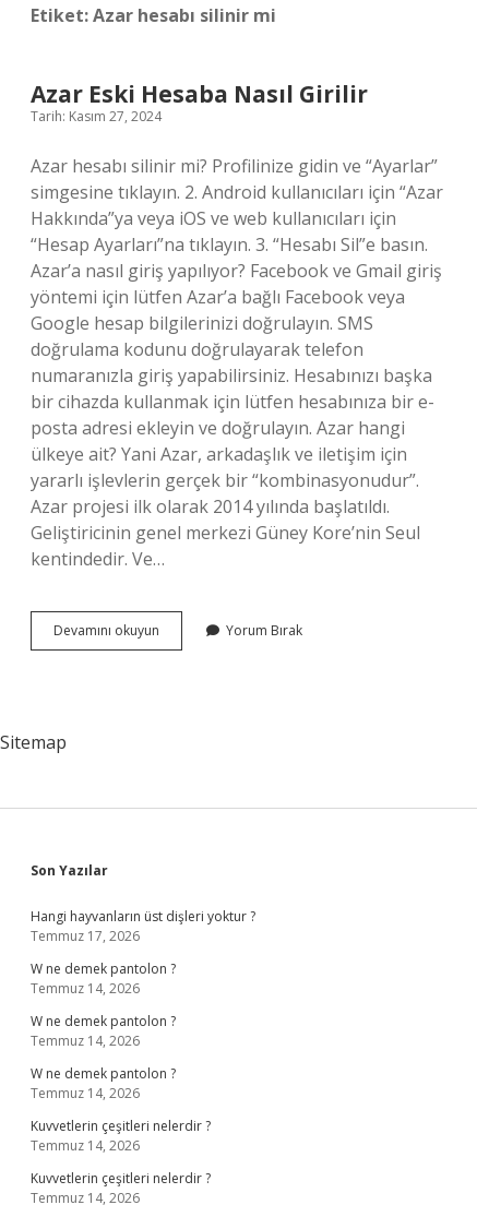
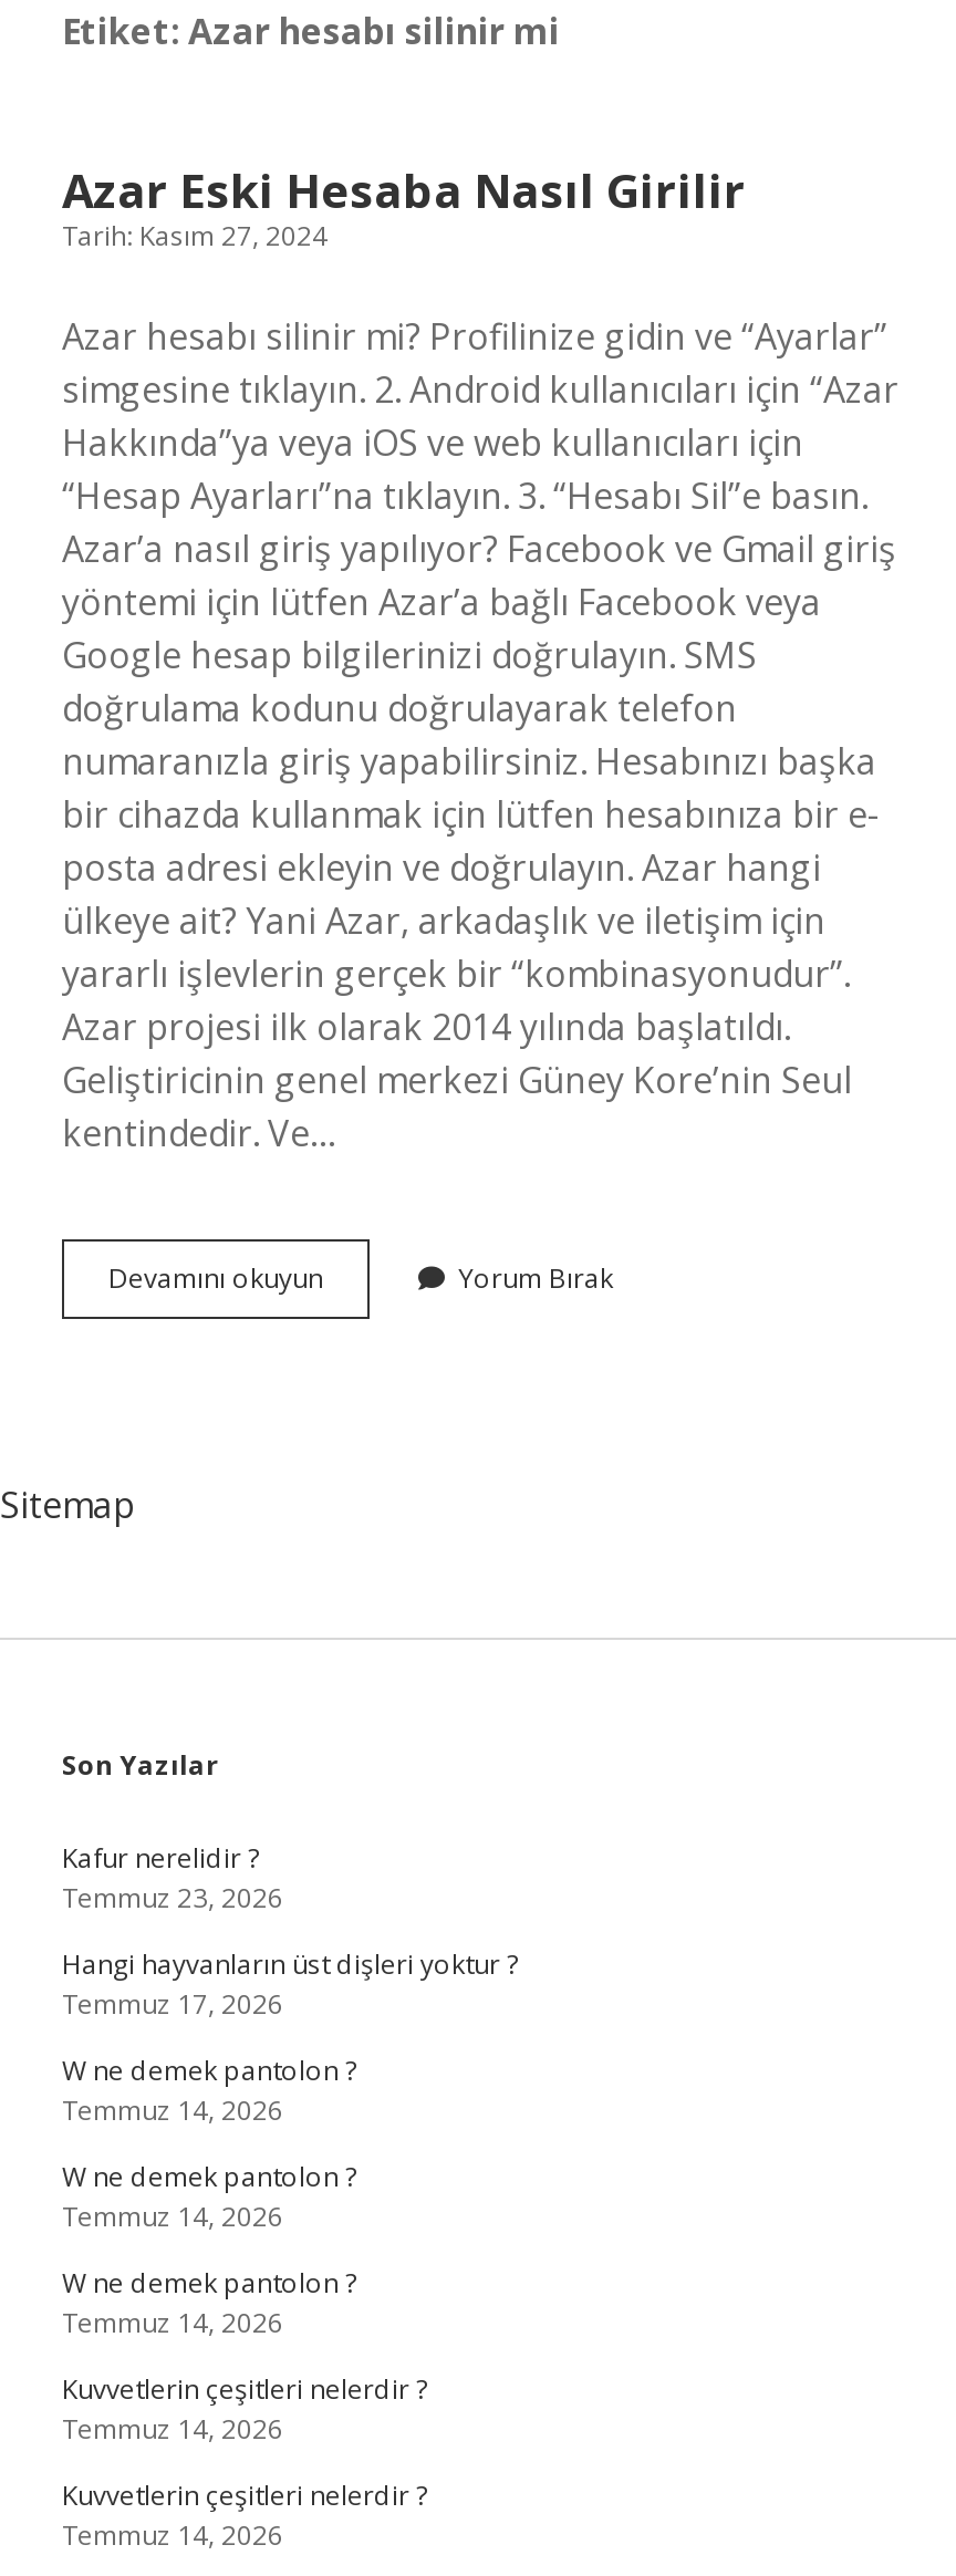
+ Kafur nerelidir ?
+ Temmuz 23, 2026
